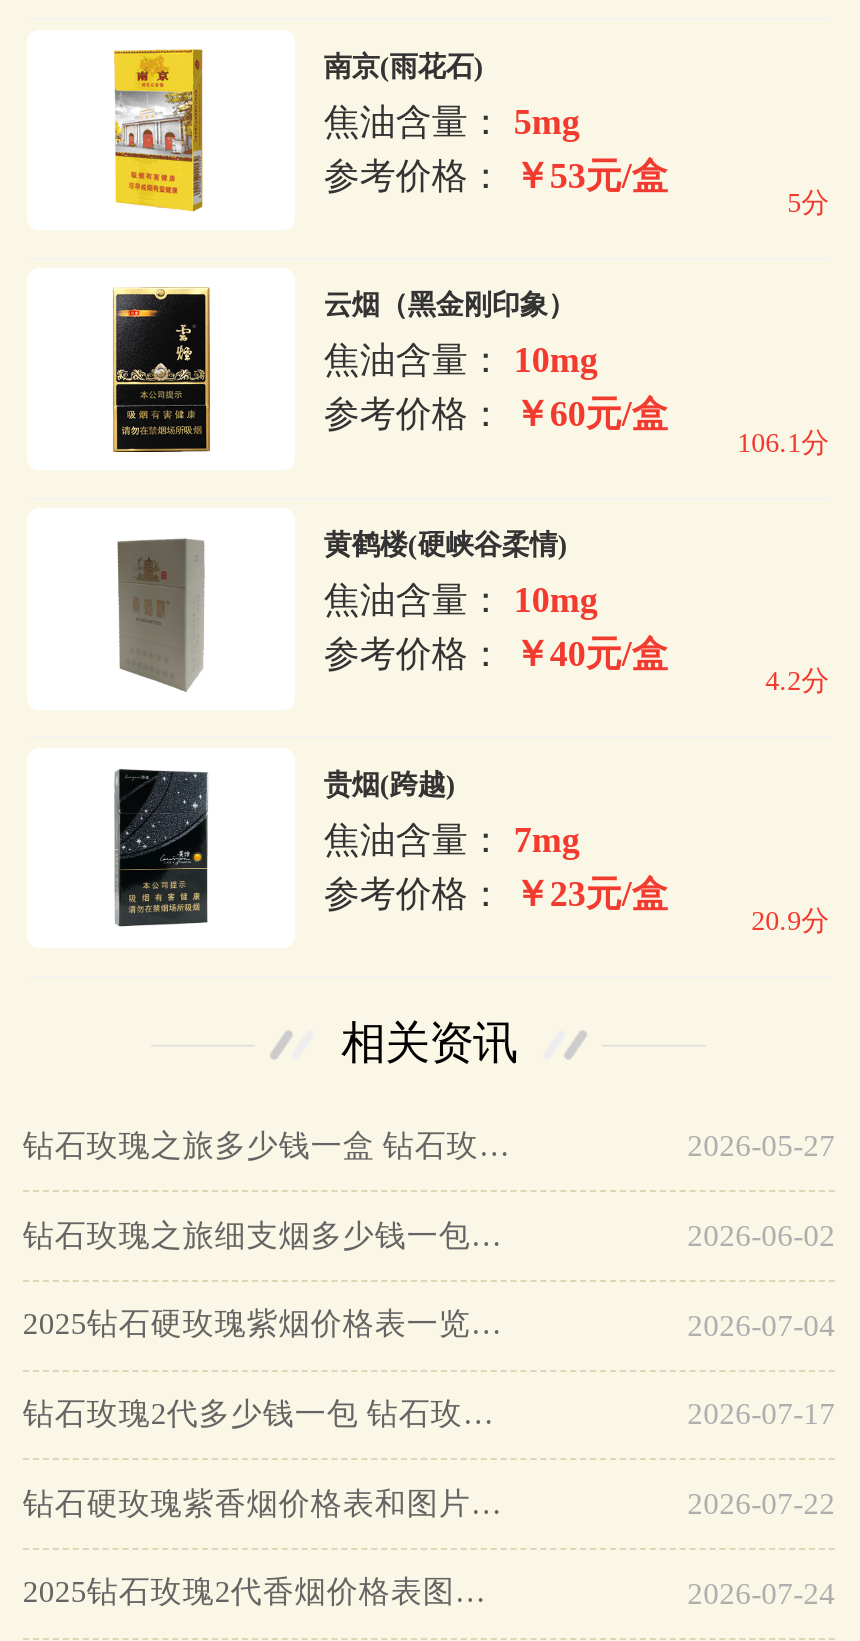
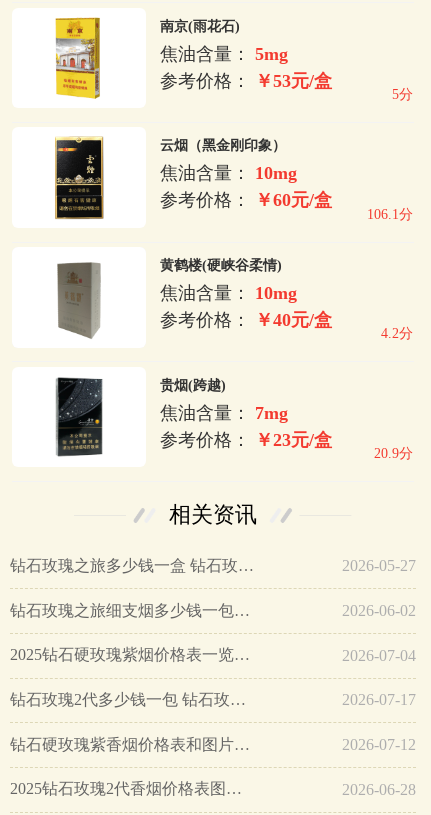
- 2026-07-22
+ 2026-07-12

- 2026-07-24
+ 2026-06-28
